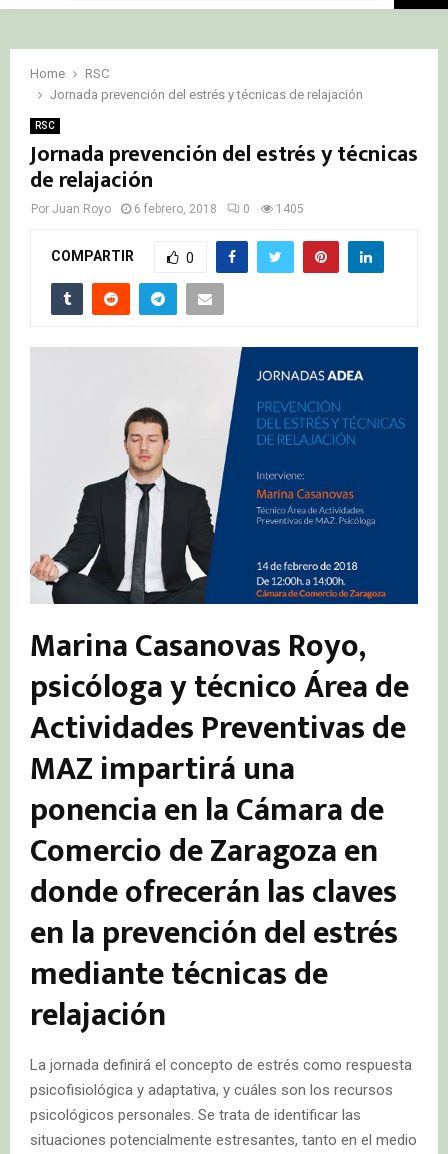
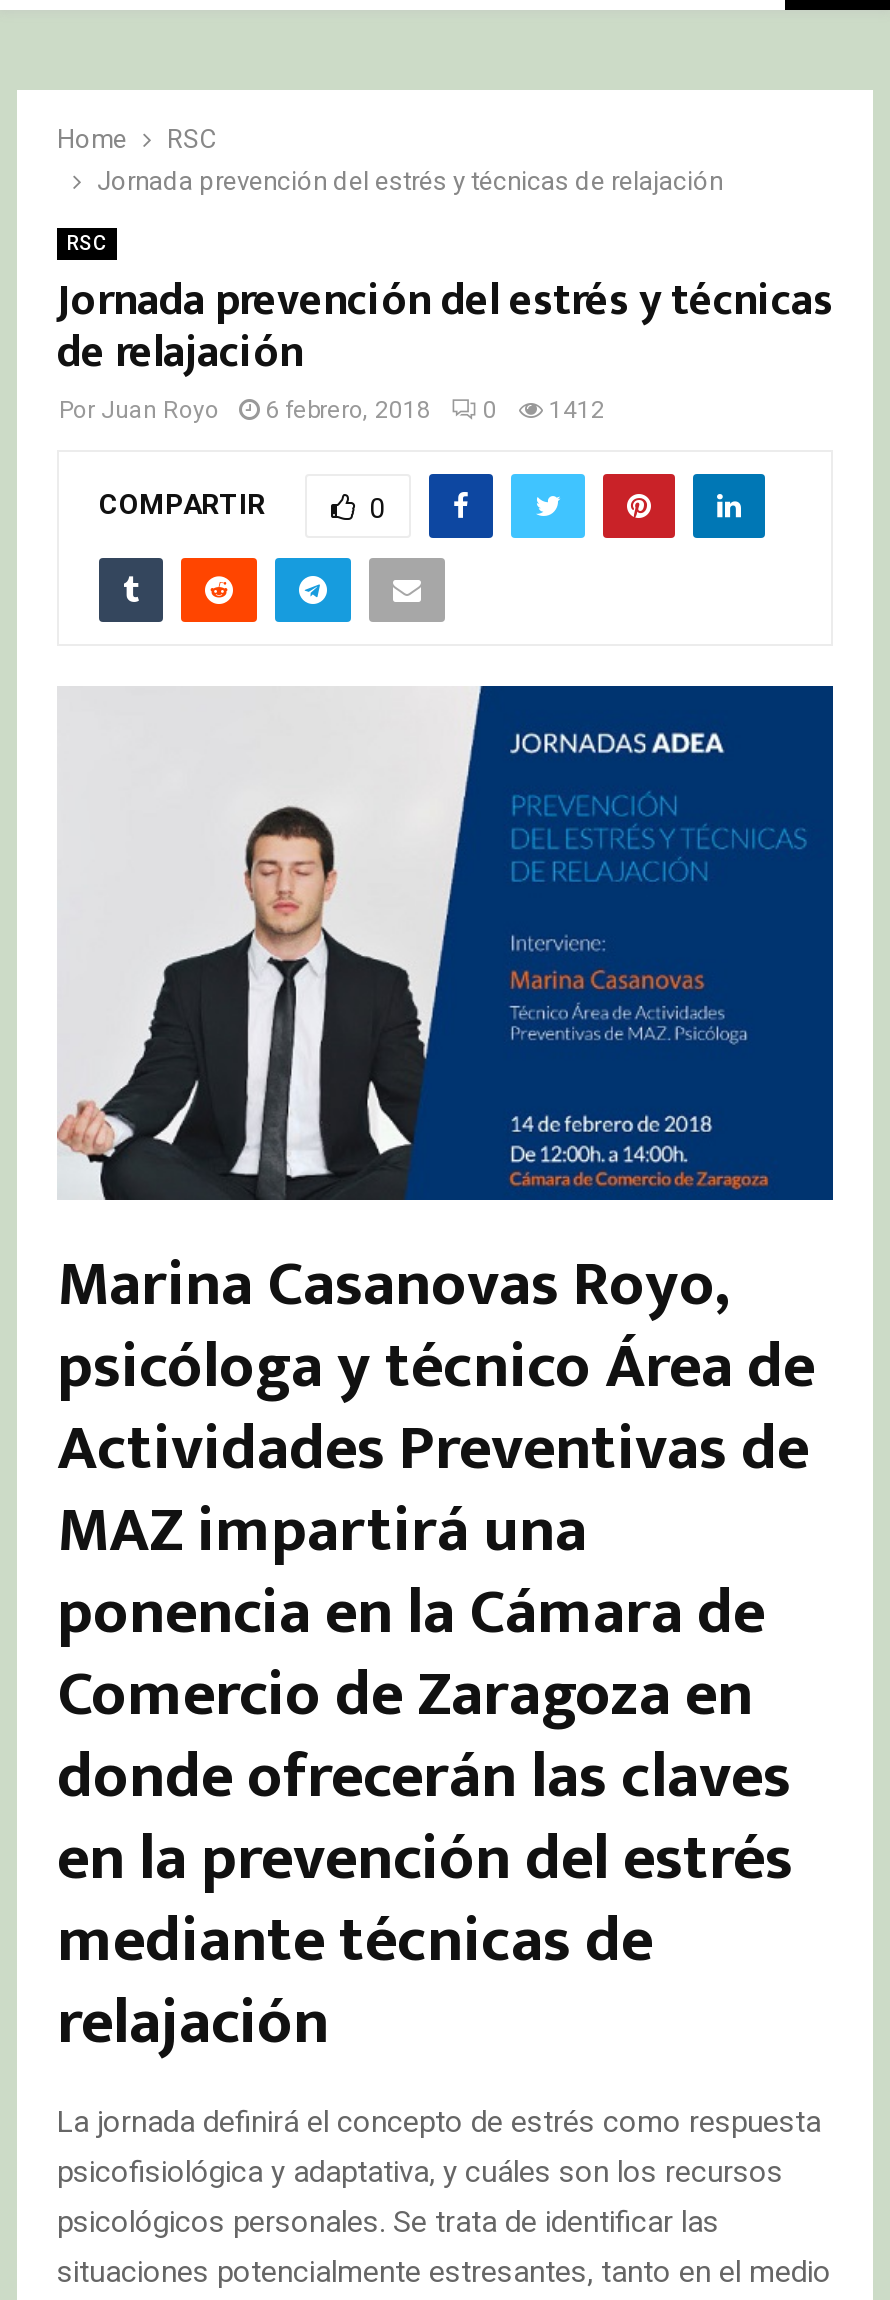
- Por Juan Royo 6 febrero, 2018 0 1405
+ Por Juan Royo 6 febrero, 2018 0 1412
